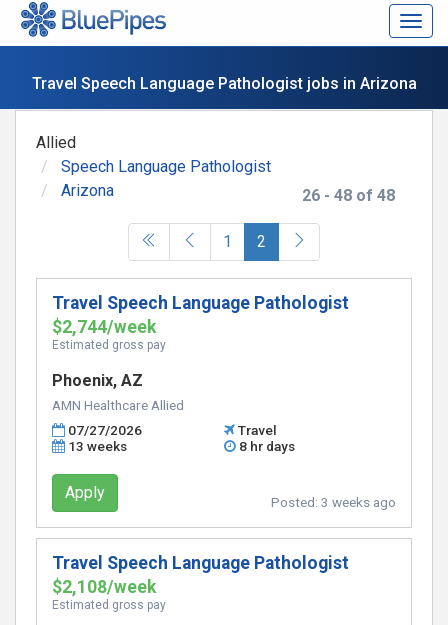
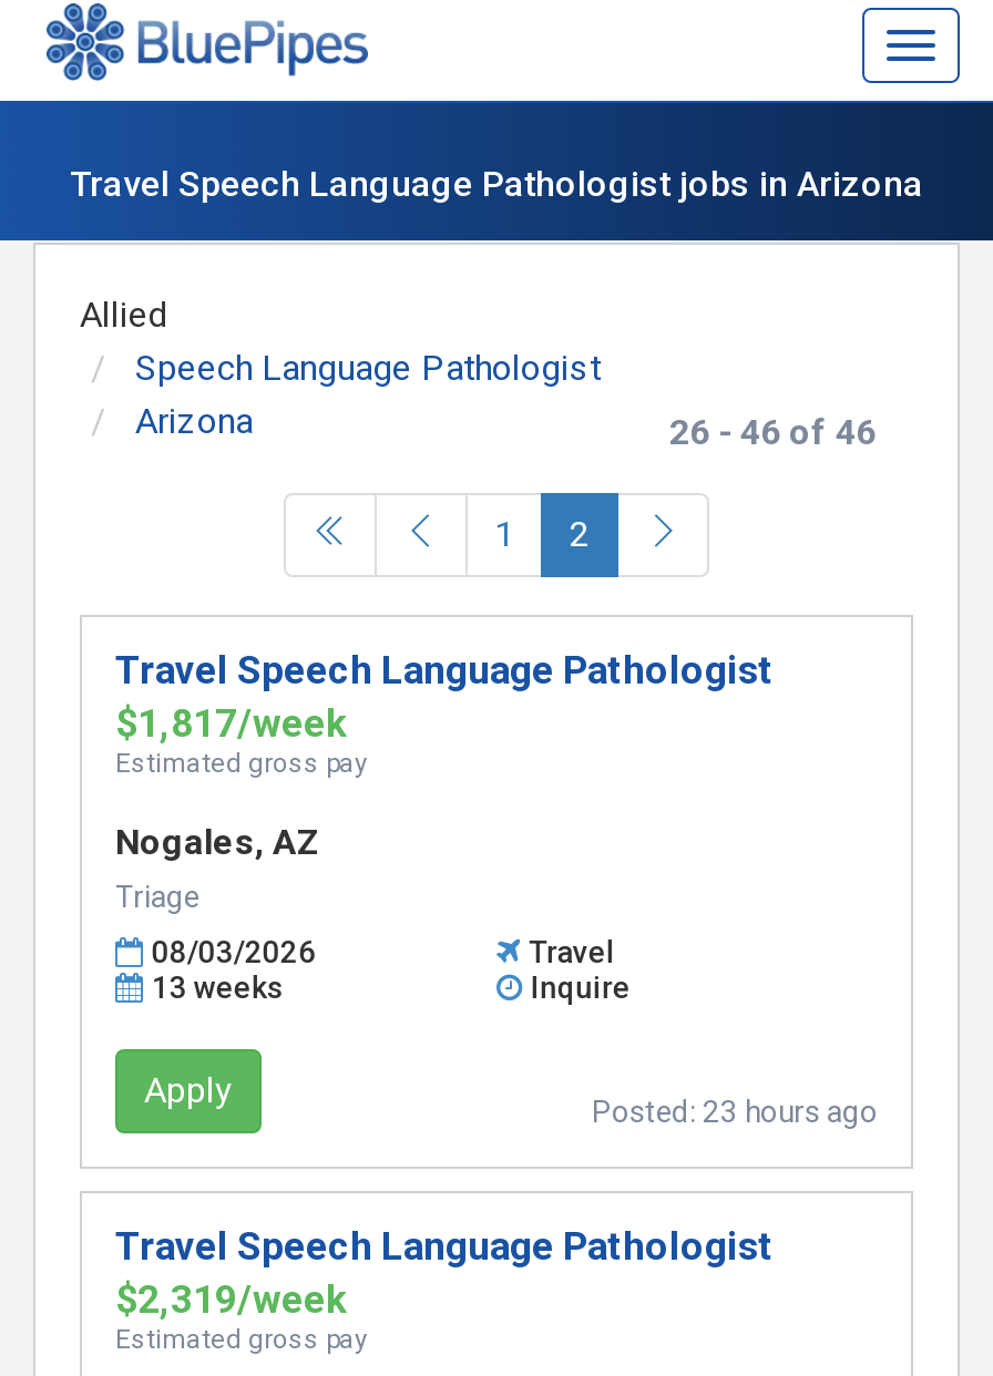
- 26 - 48 of 48
+ 26 - 46 of 46

- $2,744/week
+ $1,817/week

- Phoenix, AZ
- AMN Healthcare Allied
+ Nogales, AZ
+ Triage

- 07/27/2026
+ 08/03/2026

- 8 hr days
+ Inquire

- Posted: 3 weeks ago
+ Posted: 23 hours ago

- $2,108/week
+ $2,319/week
